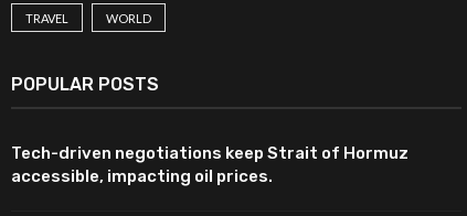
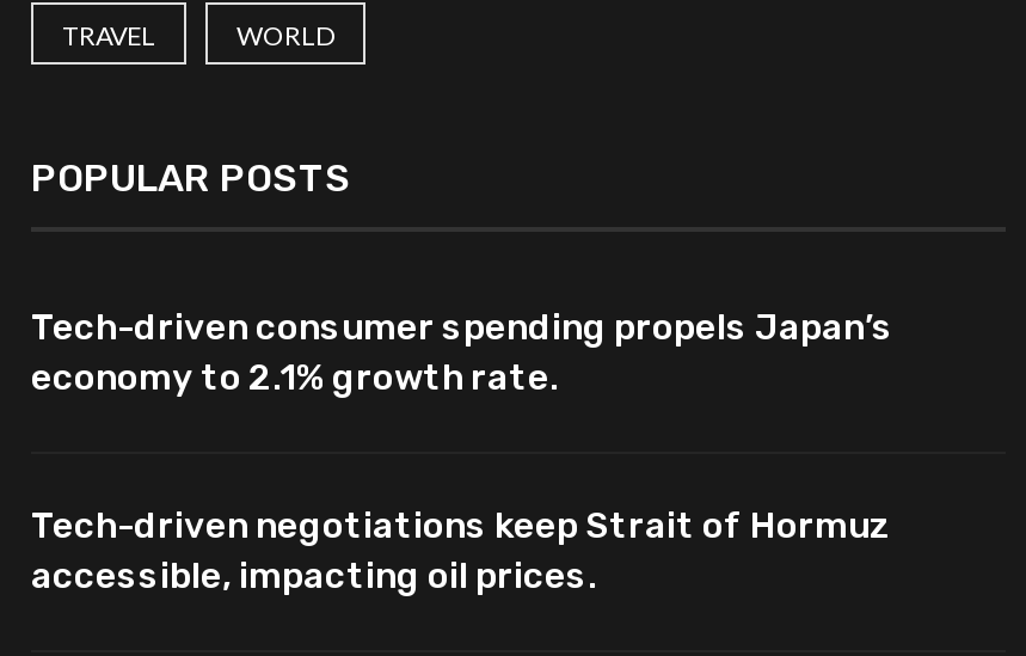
+ Tech-driven consumer spending propels Japan’s
+ economy to 2.1% growth rate.
